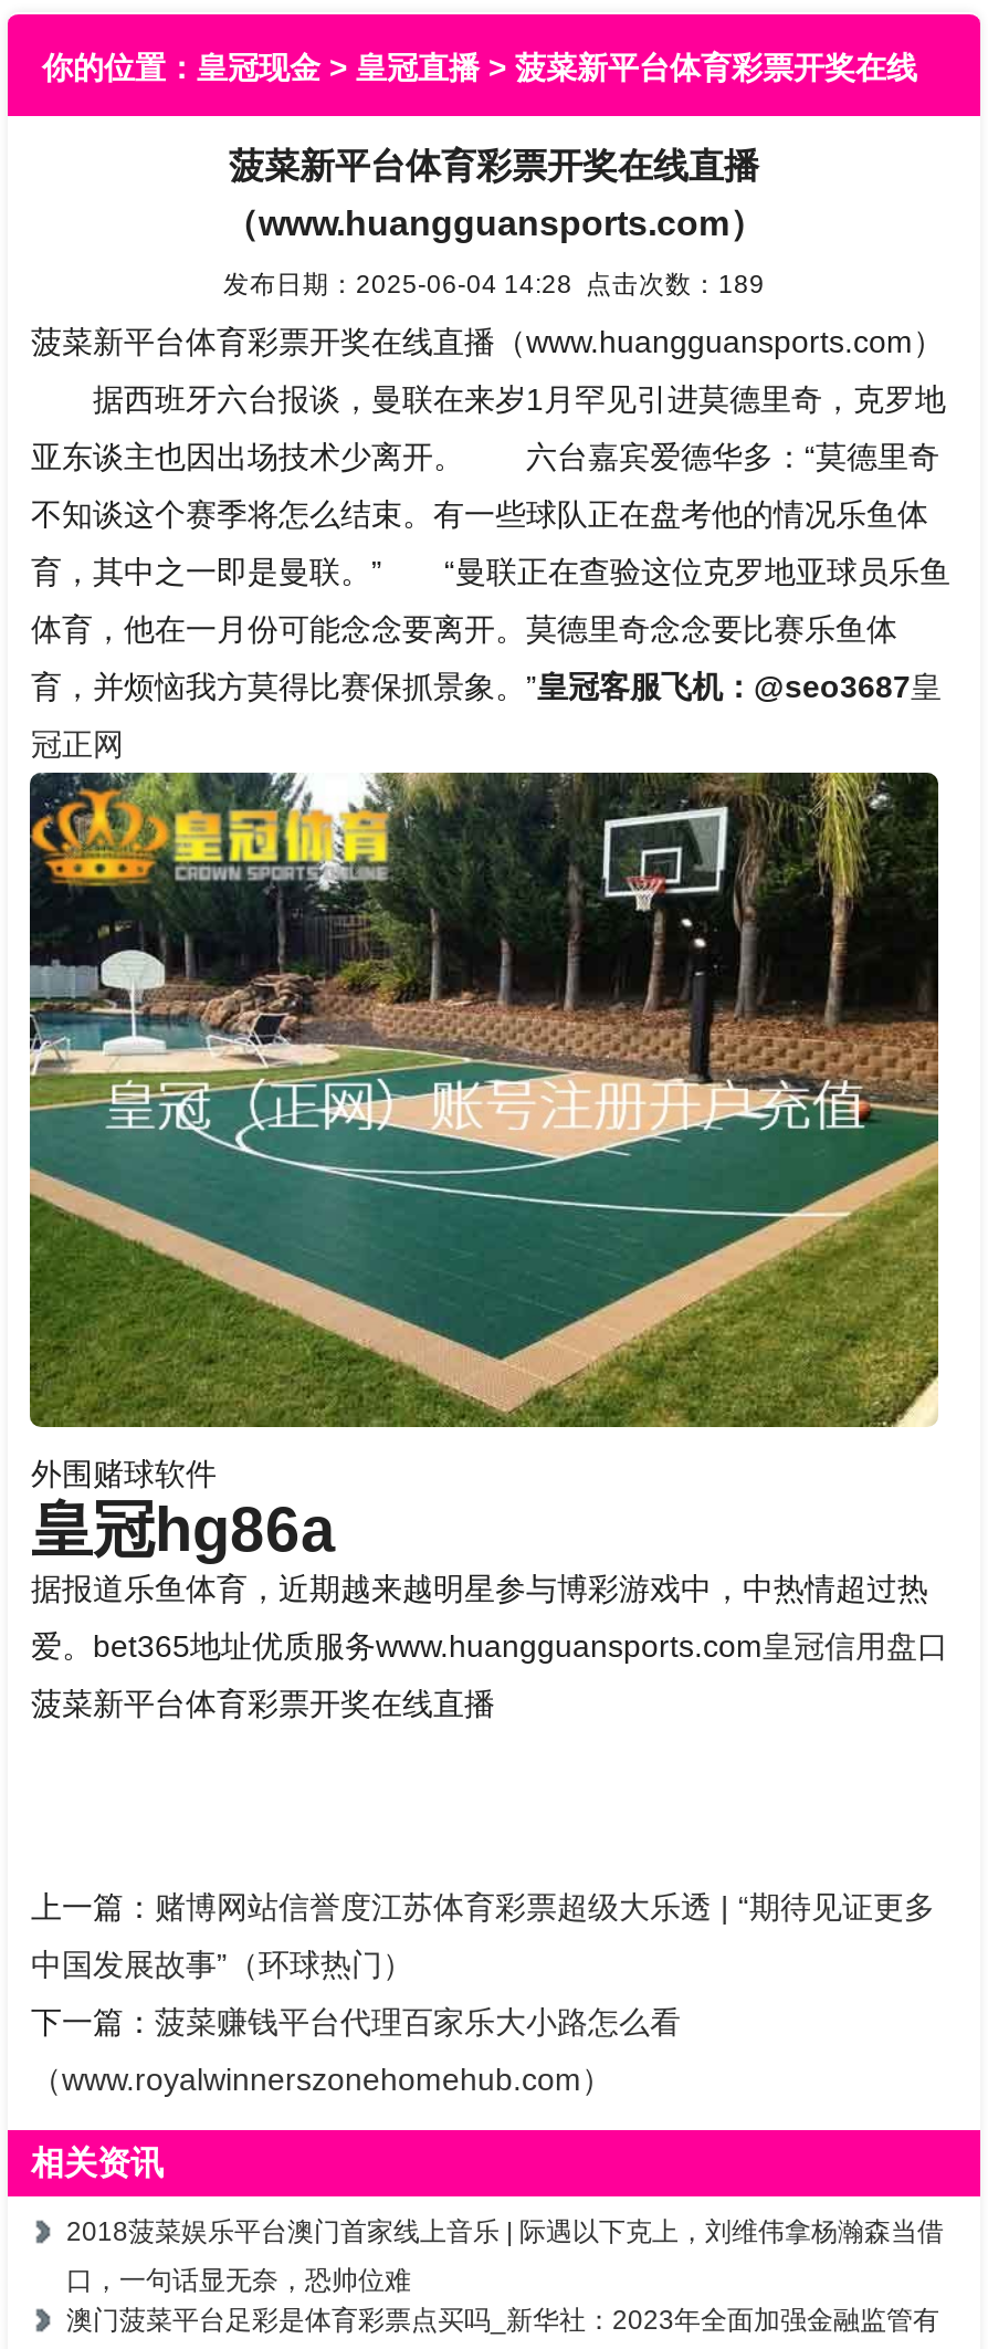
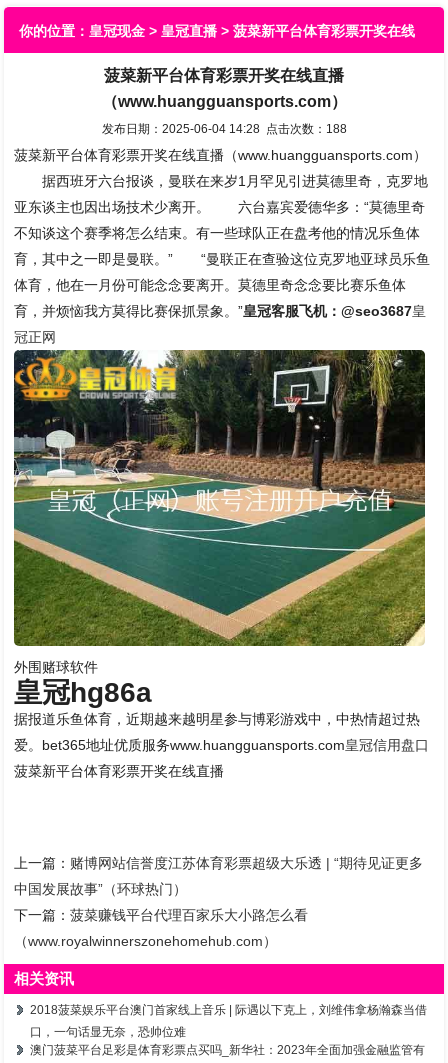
- 发布日期：2025-06-04 14:28 点击次数：189
+ 发布日期：2025-06-04 14:28 点击次数：188
